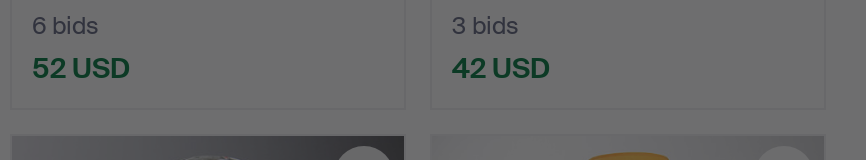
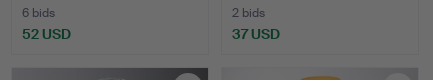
- 3 bids
+ 2 bids

- 42 USD
+ 37 USD
